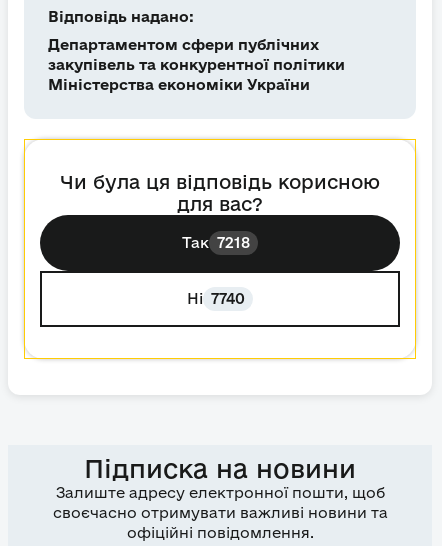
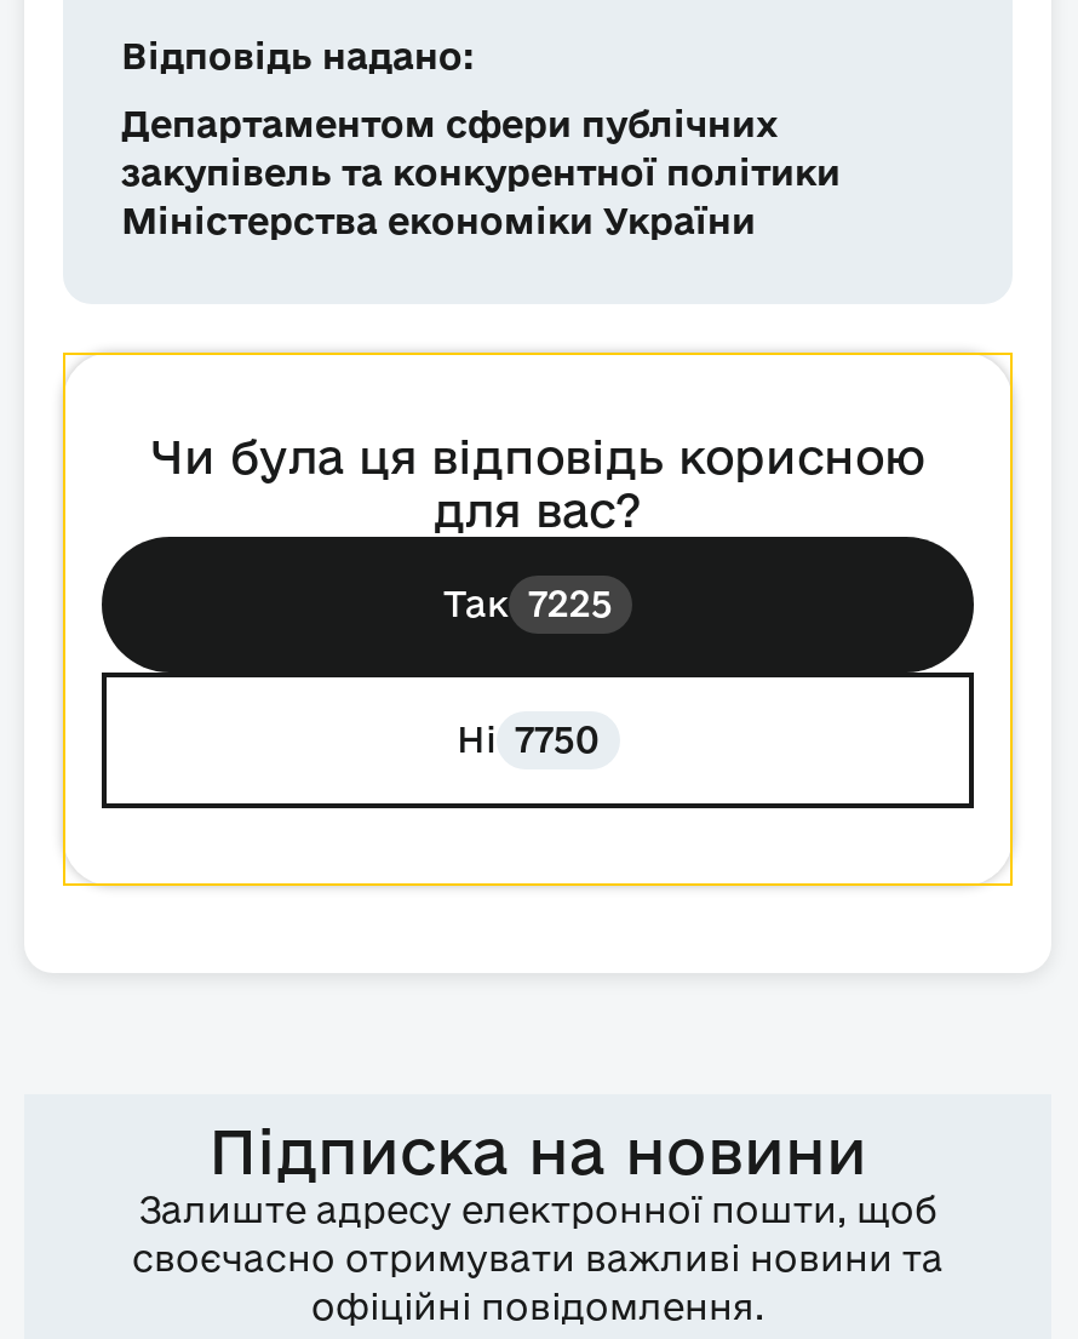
- Так 7218
+ Так 7225

- Ні 7740
+ Ні 7750
